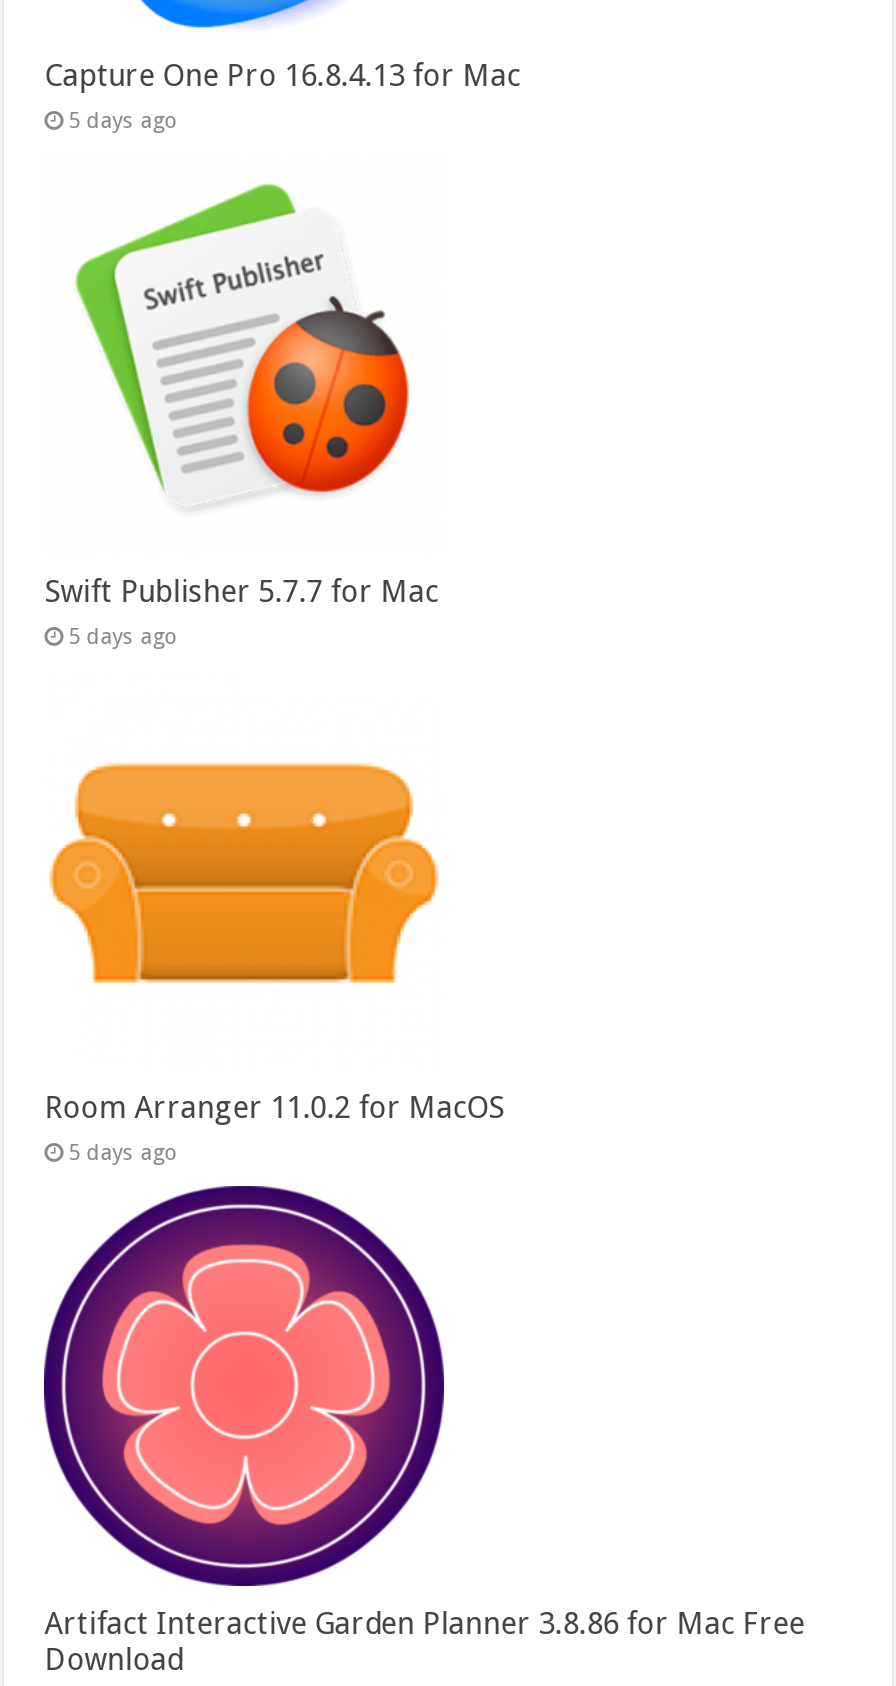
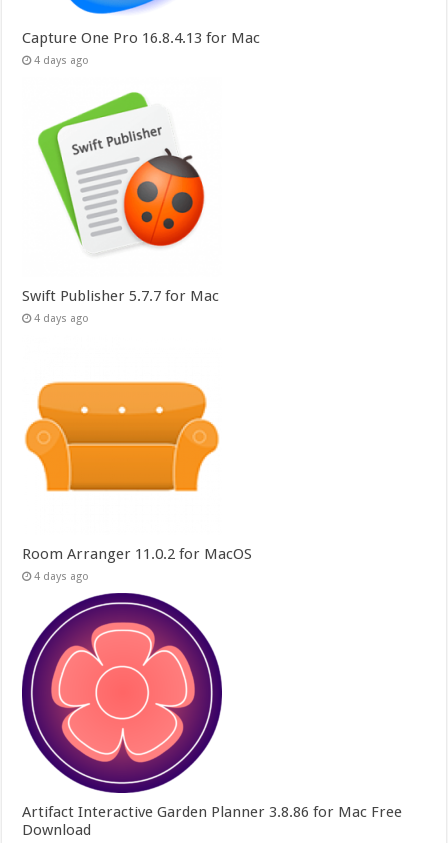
- 5 days ago
+ 4 days ago

- 5 days ago
+ 4 days ago

- 5 days ago
+ 4 days ago
